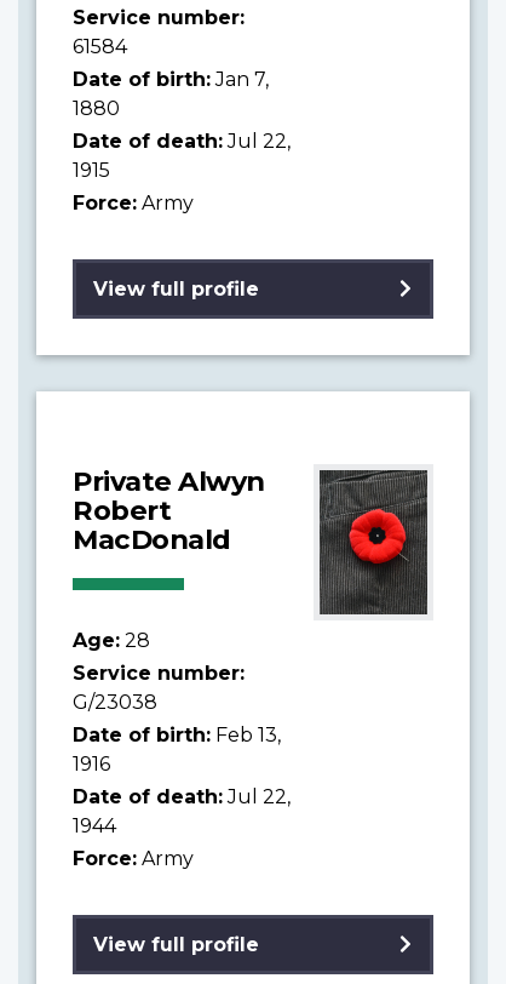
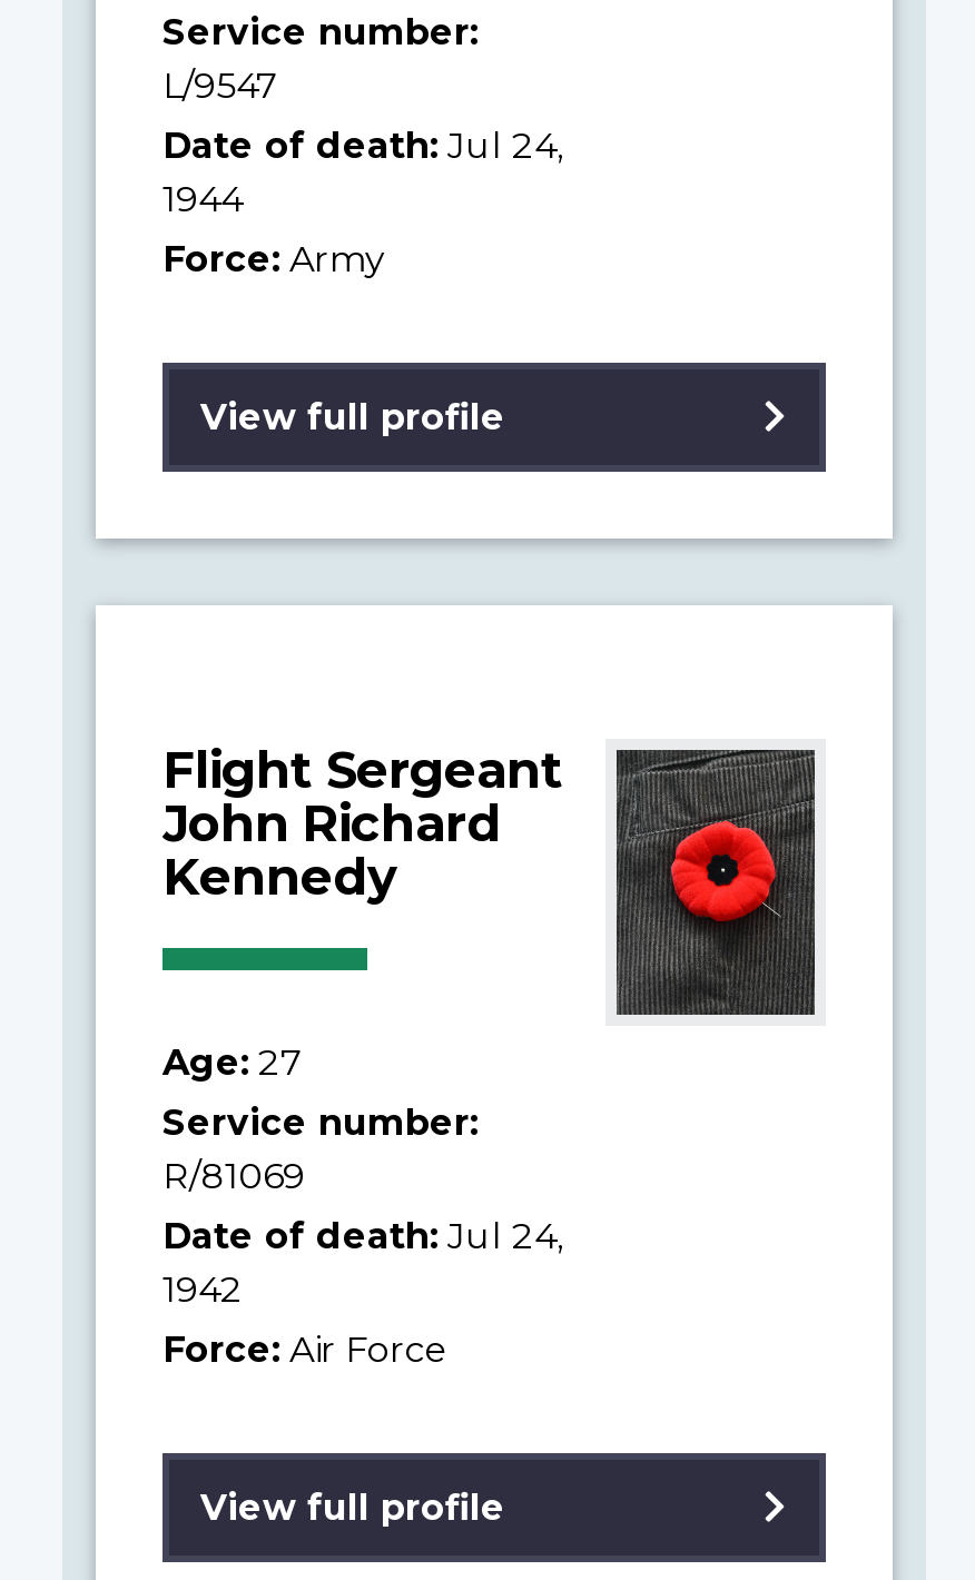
- 61584
- Date of birth: Jan 7,
- 1880
- Date of death: Jul 22,
- 1915
+ L/9547
+ Date of death: Jul 24,
+ 1944

- Private Alwyn
- Robert
- MacDonald
+ Flight Sergeant
+ John Richard
+ Kennedy

- Age: 28
+ Age: 27

- G/23038
- Date of birth: Feb 13,
- 1916
- Date of death: Jul 22,
- 1944
- Force: Army
+ R/81069
+ Date of death: Jul 24,
+ 1942
+ Force: Air Force
